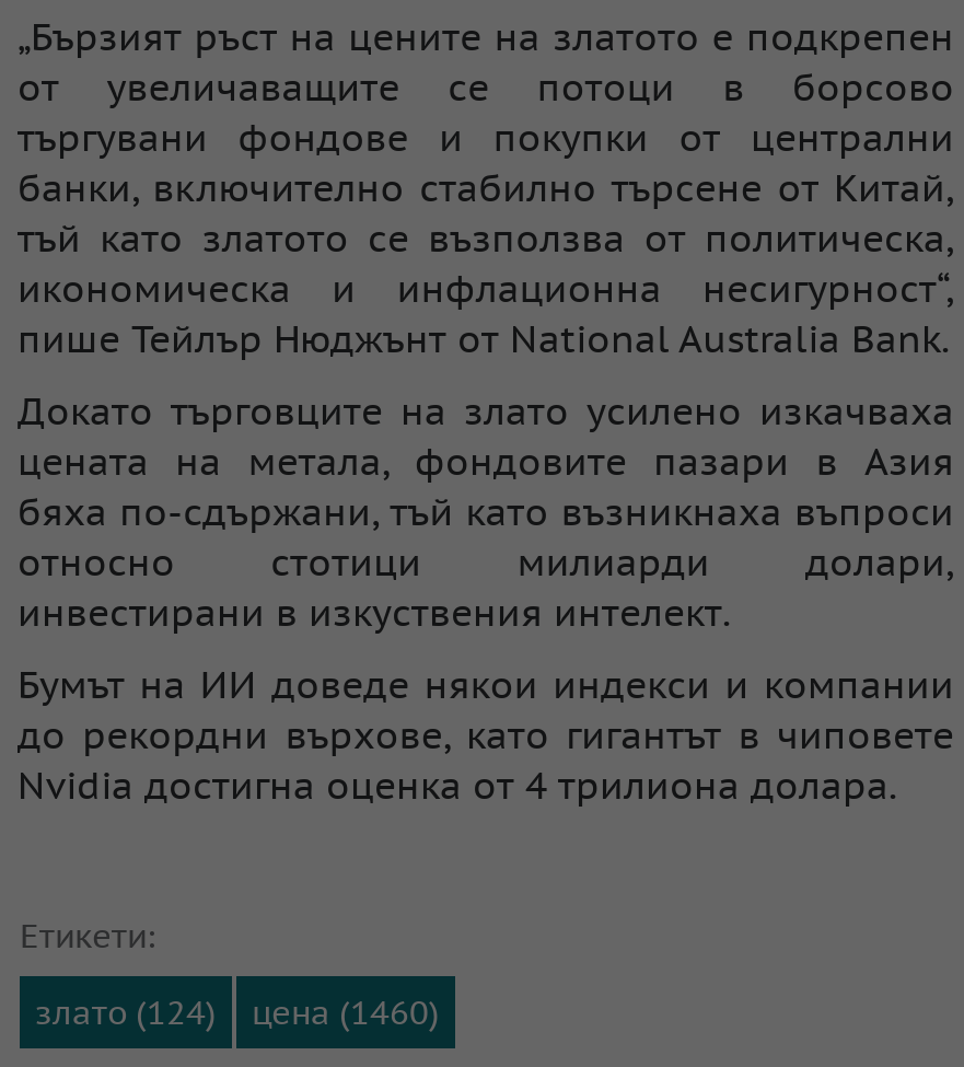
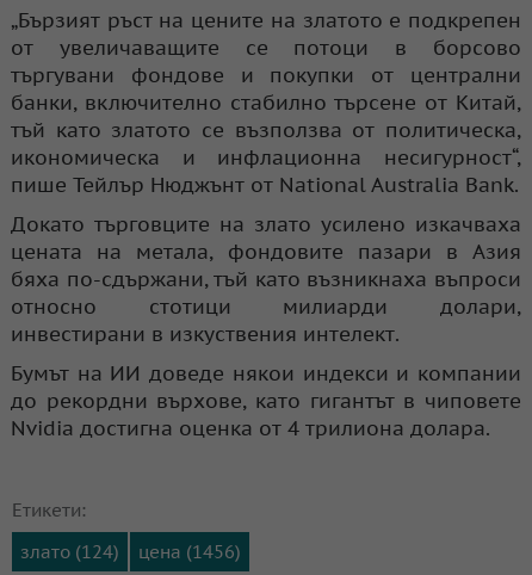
- злато (124) цена (1460)
+ злато (124) цена (1456)
